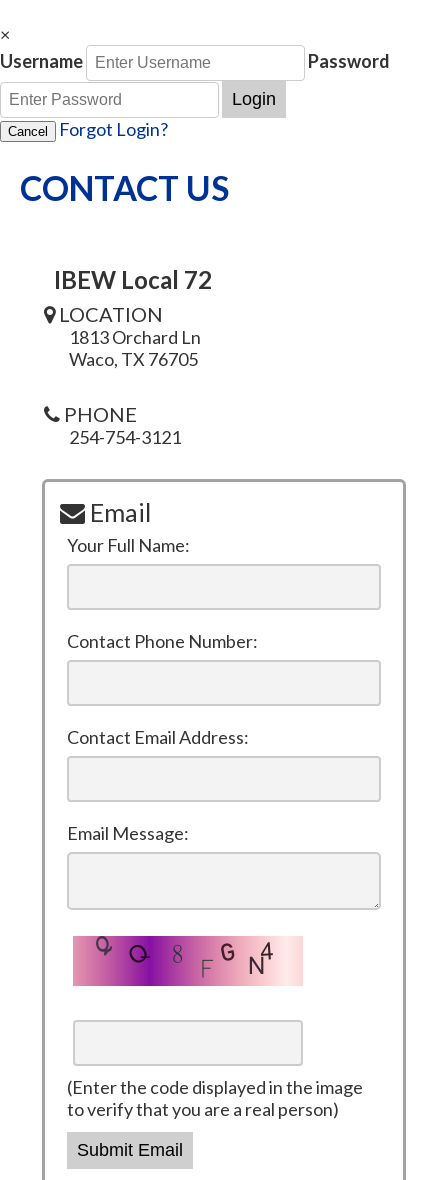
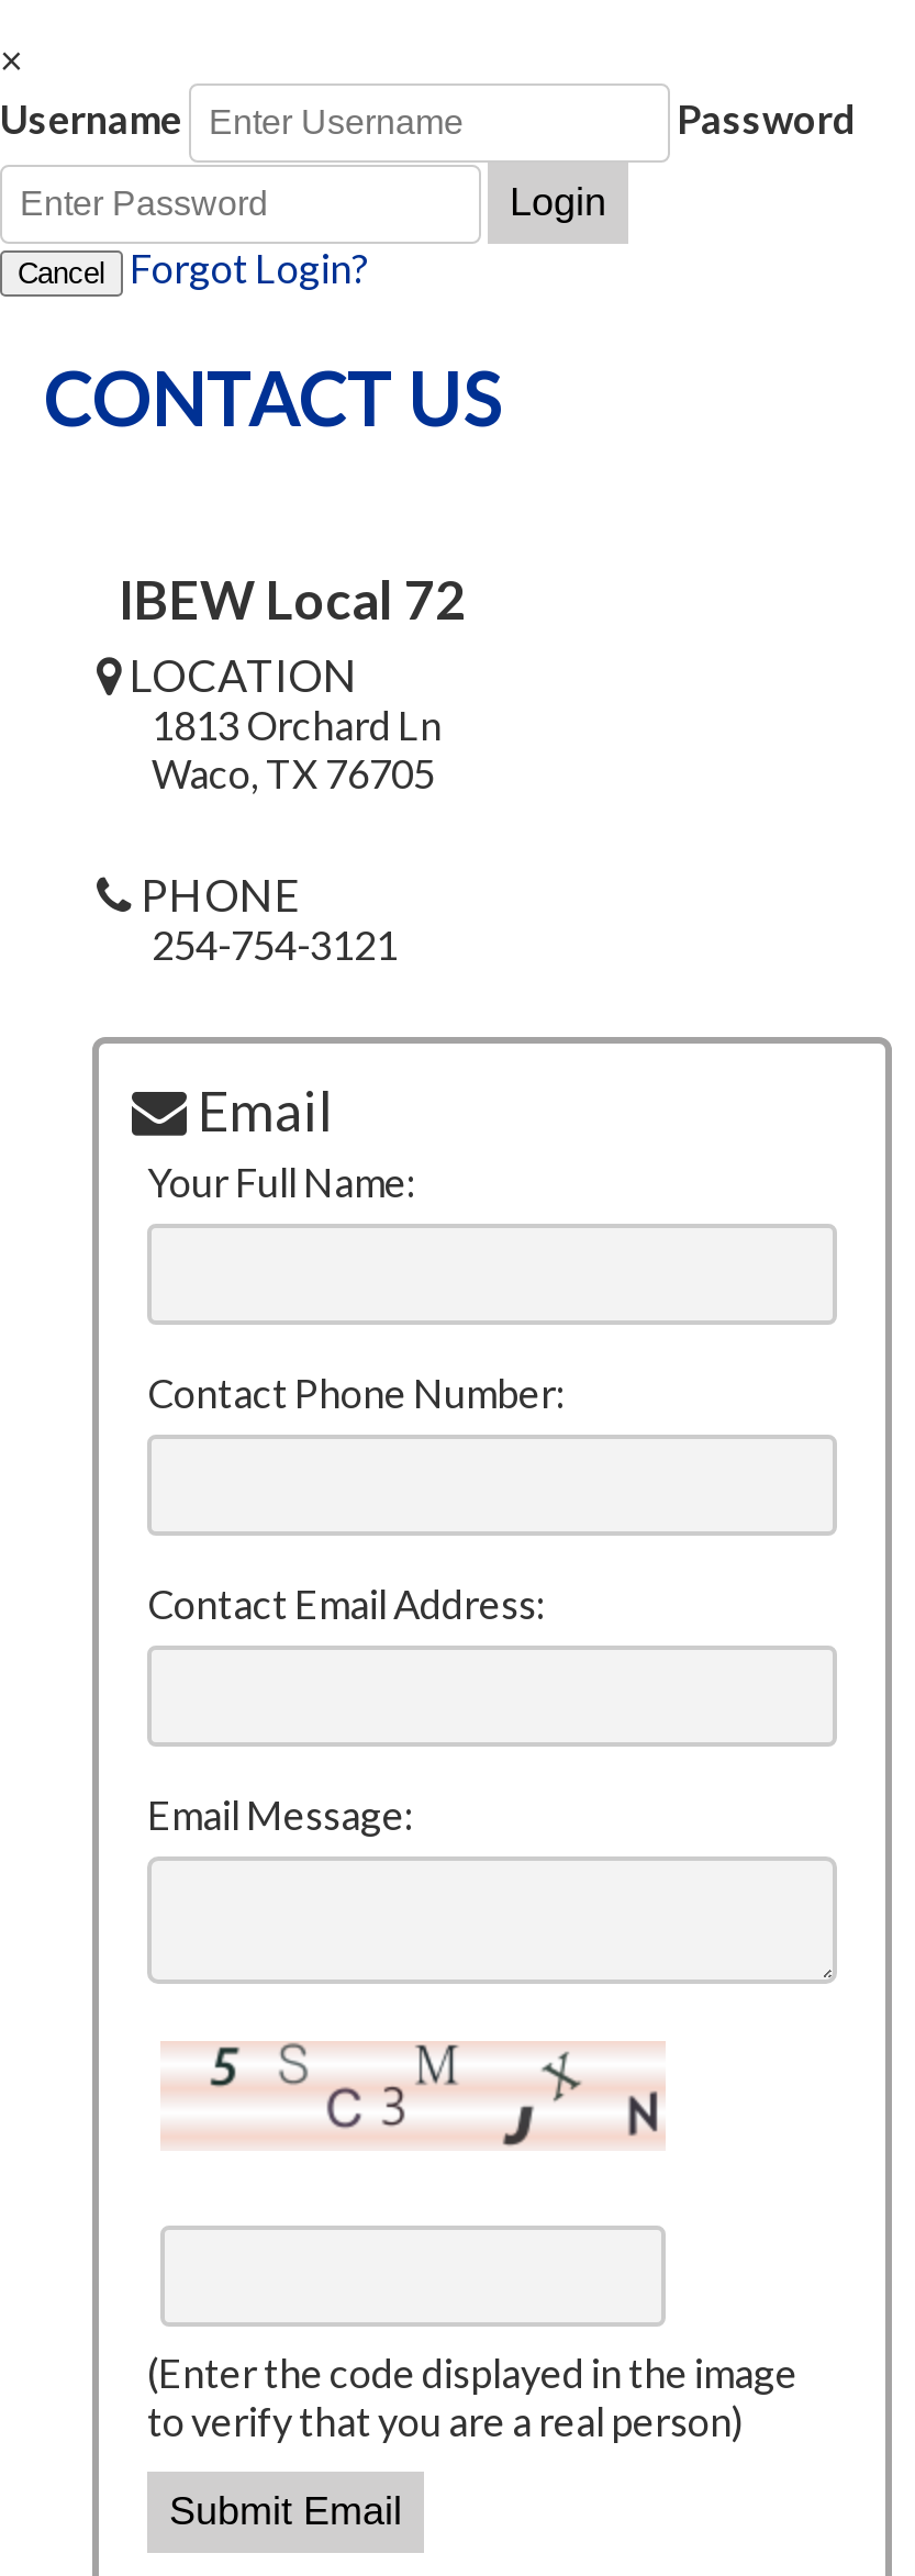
- [image]
+ [image]
